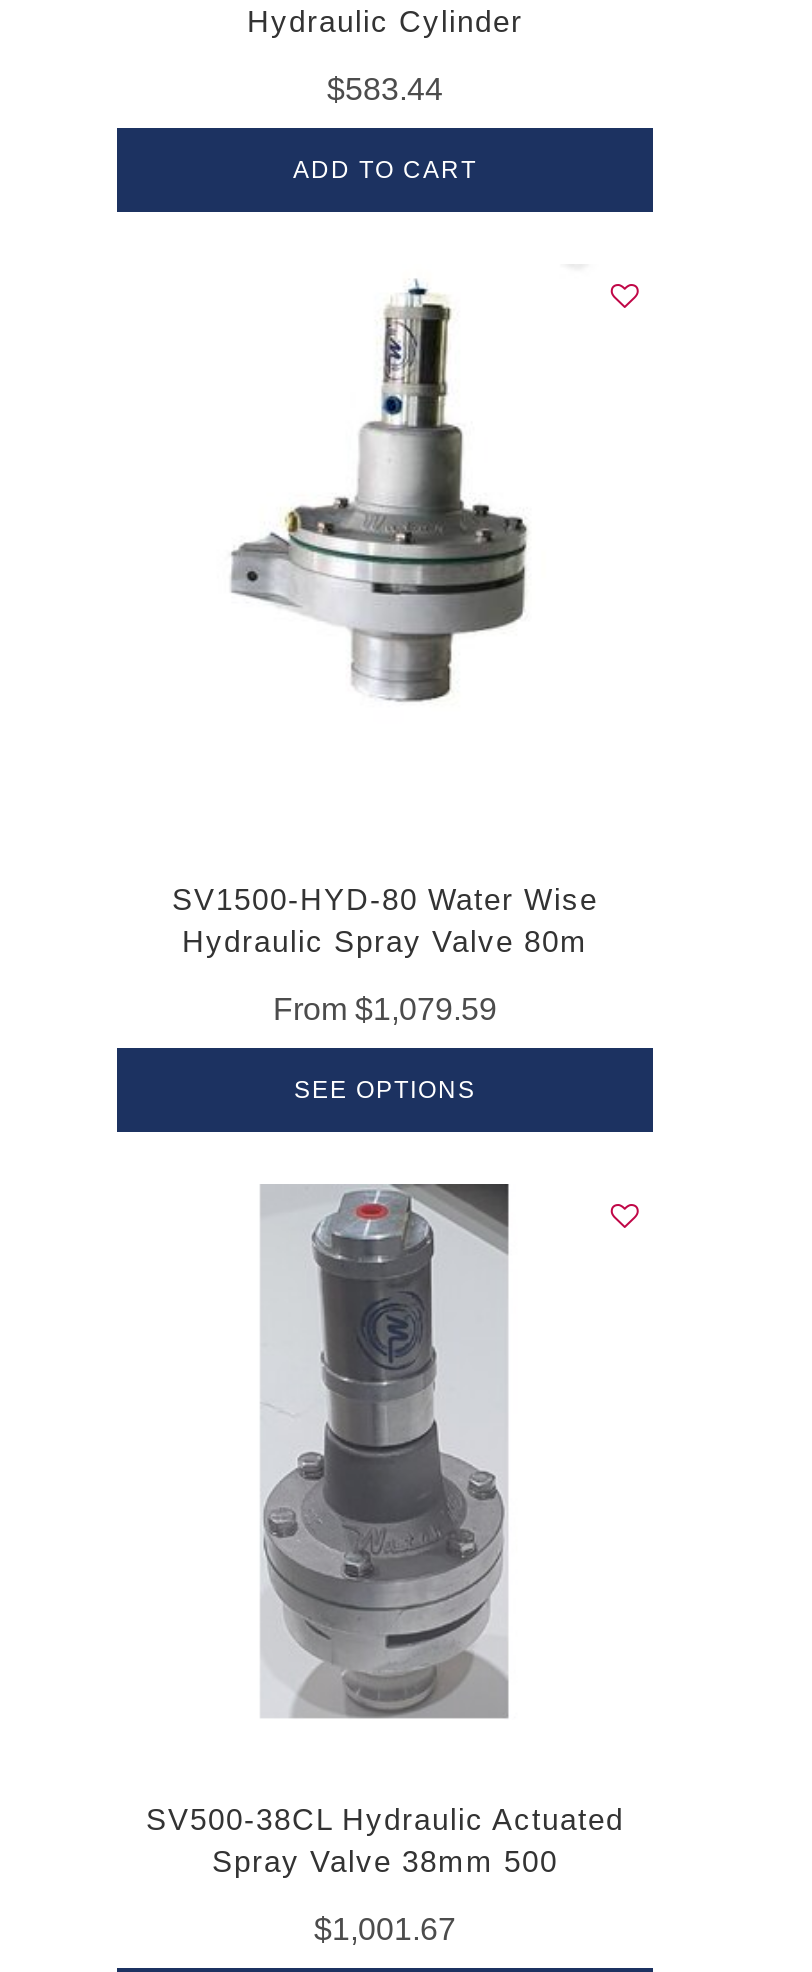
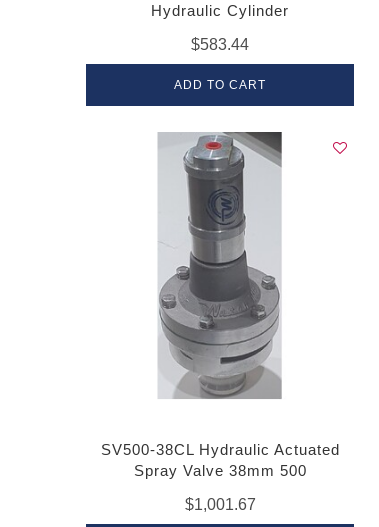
- [image]

- SV1500-HYD-80 Water Wise
- Hydraulic Spray Valve 80m
- From $1,079.59
- SEE OPTIONS
